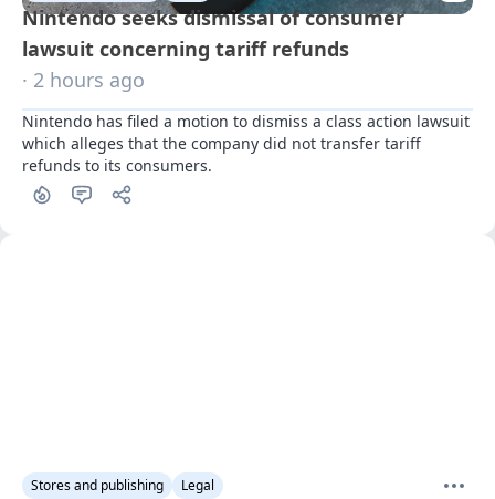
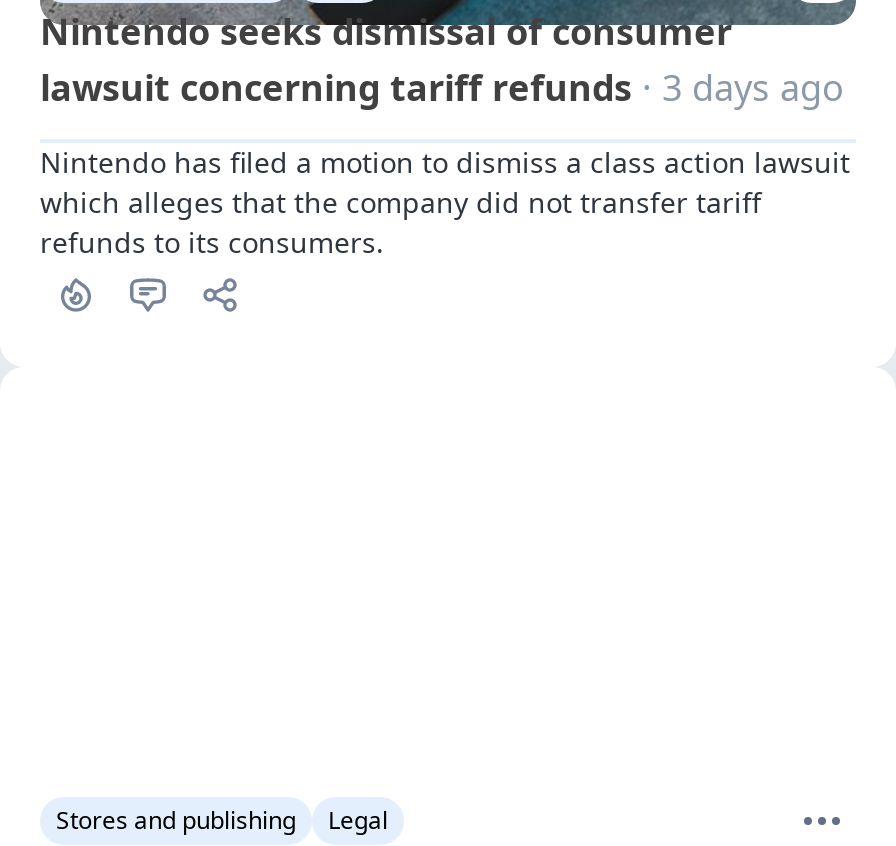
- lawsuit concerning tariff refunds
- · 2 hours ago
+ lawsuit concerning tariff refunds · 3 days ago
